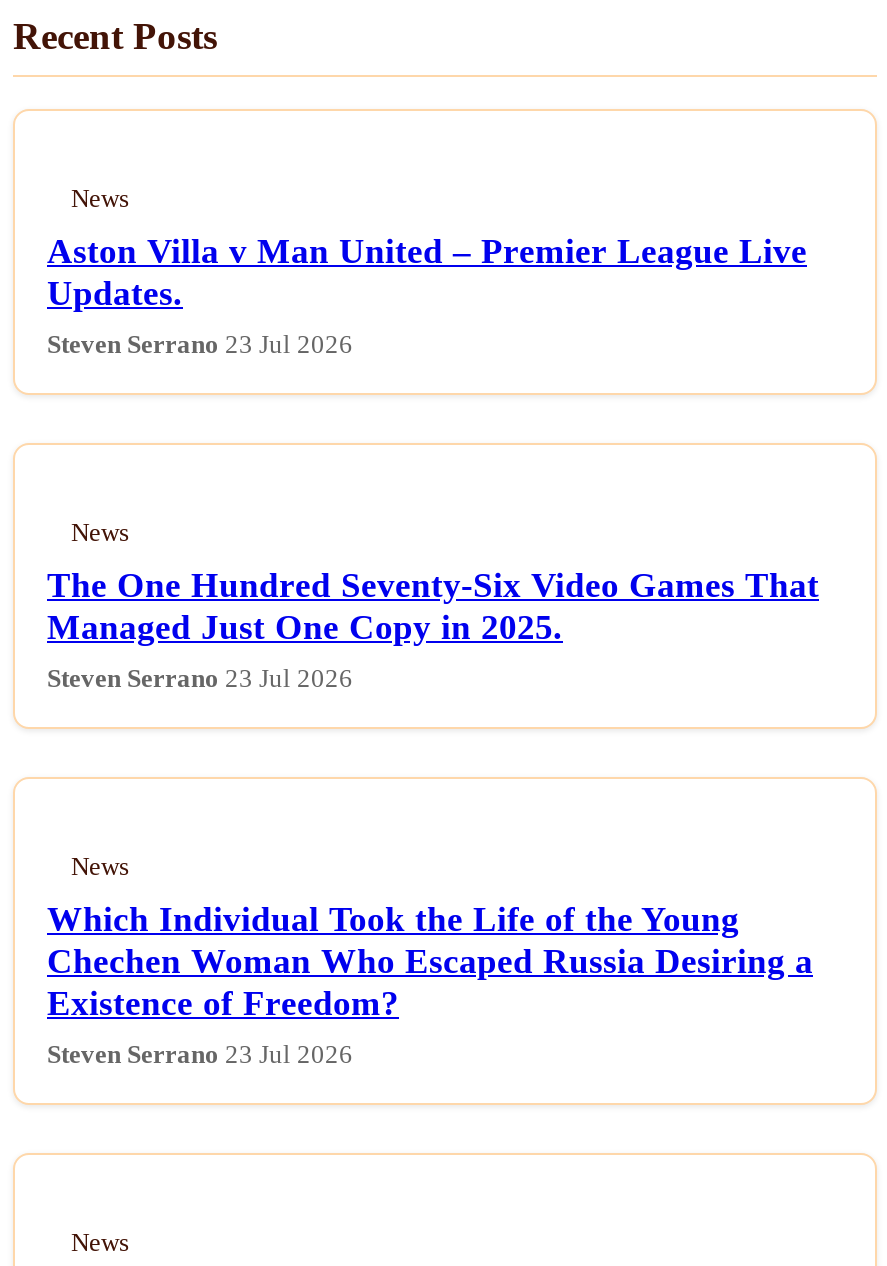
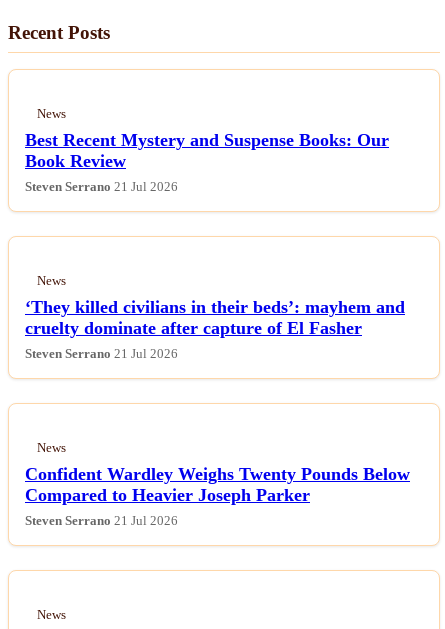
- Aston Villa v Man United – Premier League Live
- Updates.
- Steven Serrano 23 Jul 2026
+ Best Recent Mystery and Suspense Books: Our
+ Book Review
+ Steven Serrano 21 Jul 2026

- The One Hundred Seventy-Six Video Games That
- Managed Just One Copy in 2025.
- Steven Serrano 23 Jul 2026
+ ‘They killed civilians in their beds’: mayhem and
+ cruelty dominate after capture of El Fasher
+ Steven Serrano 21 Jul 2026

- Which Individual Took the Life of the Young
- Chechen Woman Who Escaped Russia Desiring a
- Existence of Freedom?
- Steven Serrano 23 Jul 2026
+ Confident Wardley Weighs Twenty Pounds Below
+ Compared to Heavier Joseph Parker
+ Steven Serrano 21 Jul 2026
